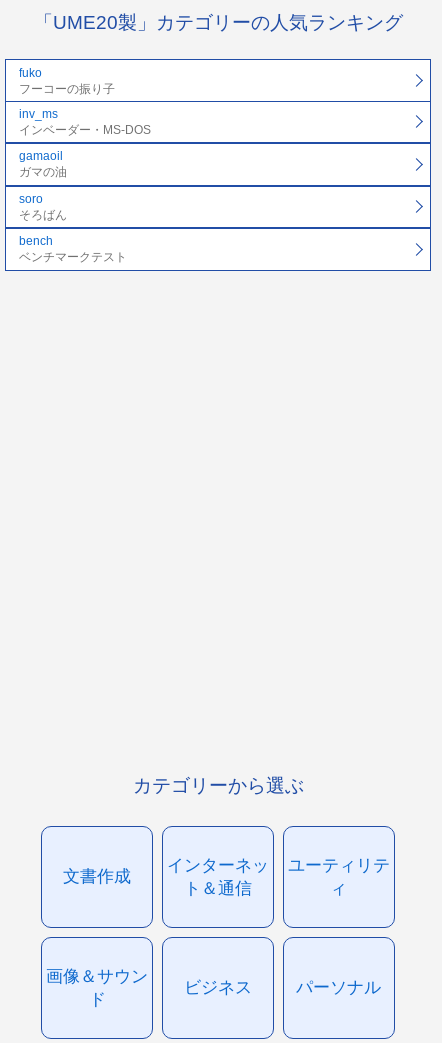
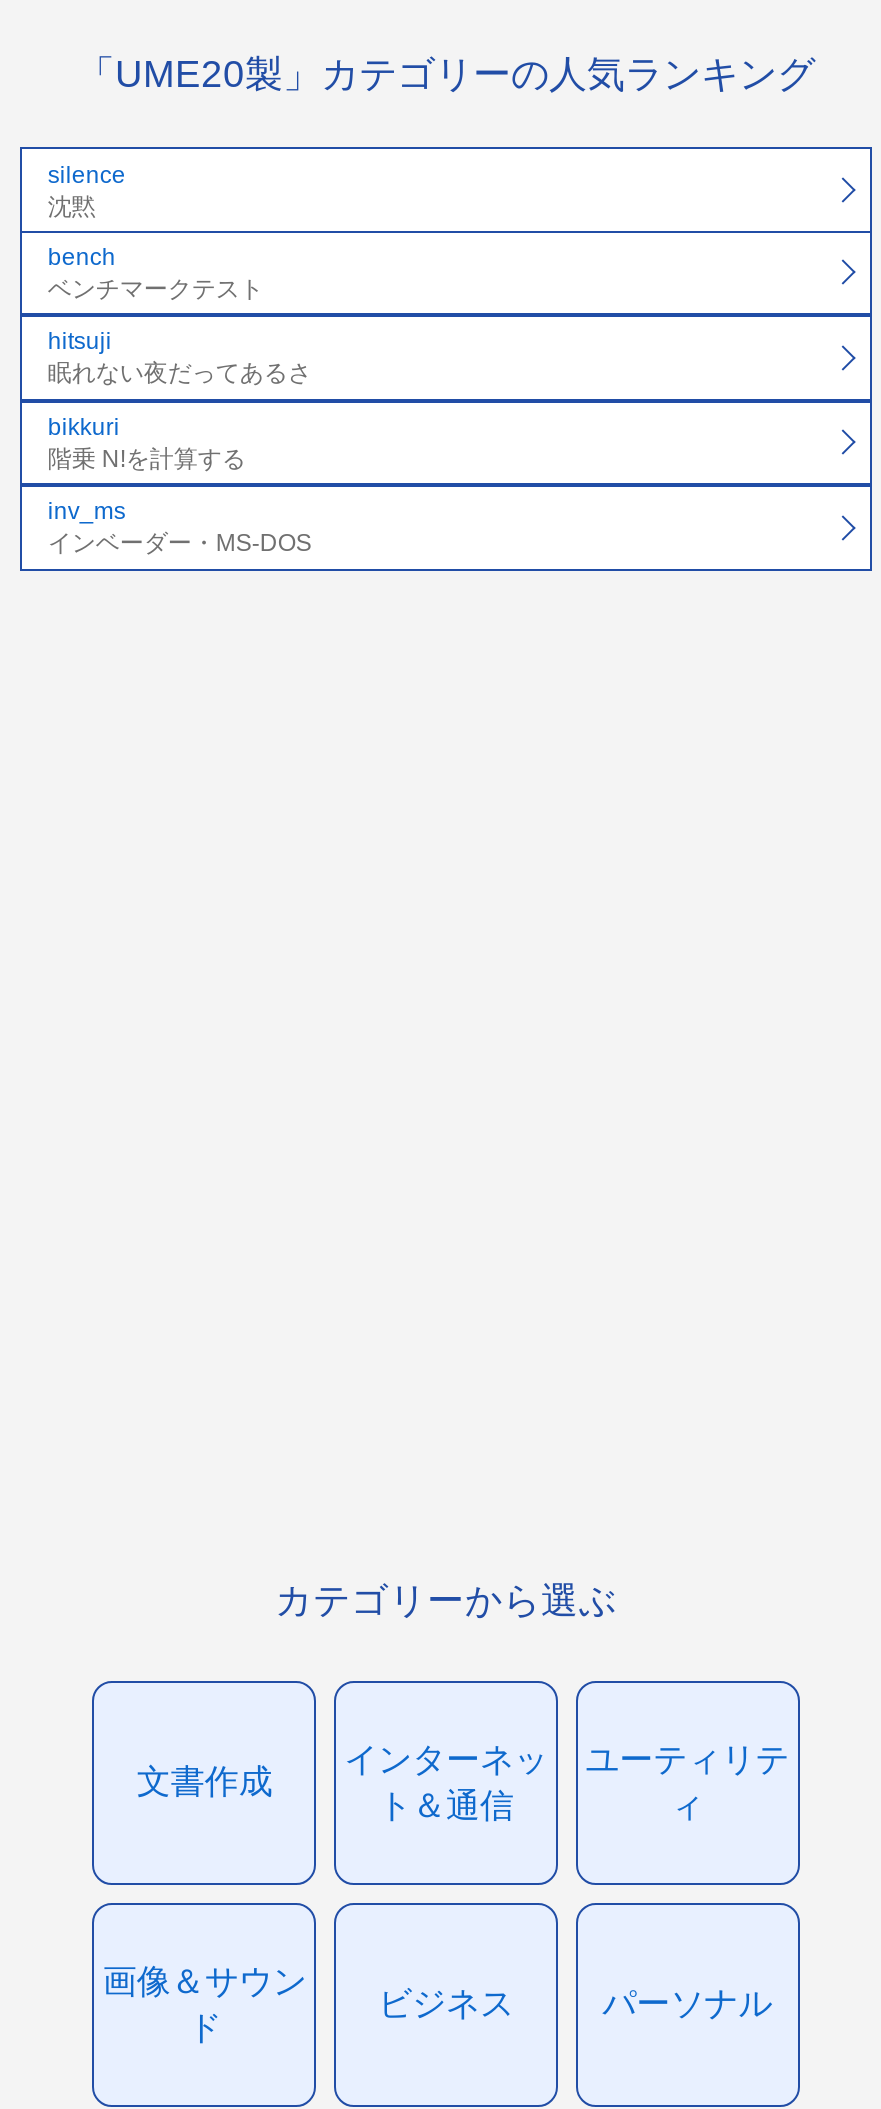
- fuko
- フーコーの振り子
+ silence
+ 沈黙
+ hitsuji
+ 眠れない夜だってあるさ
+ bikkuri
+ 階乗 N!を計算する

moved down: inv_ms | インベーダー・MS-DOS

- gamaoil
- ガマの油
- soro
- そろばん

moved up: bench | ベンチマークテスト
